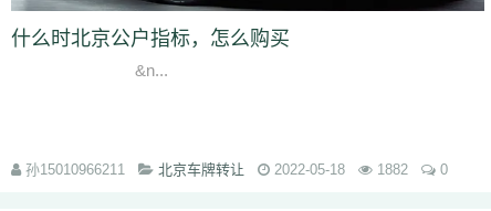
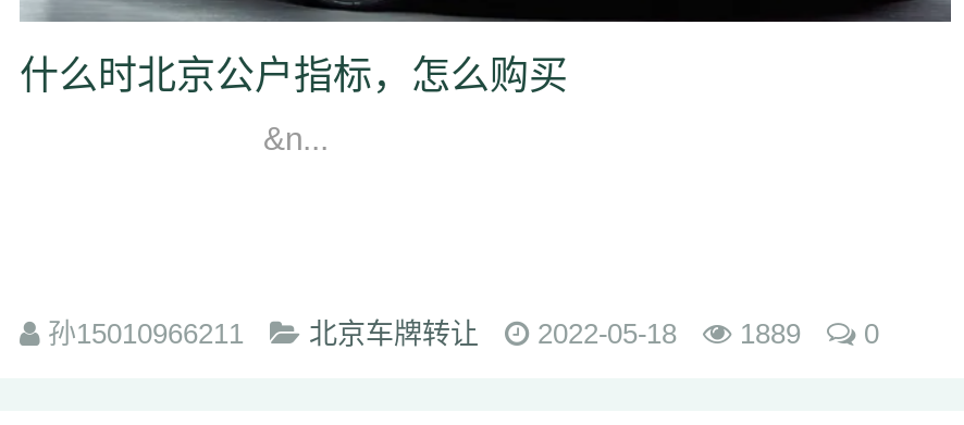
- 孙15010966211 北京车牌转让 2022-05-18 1882 0
+ 孙15010966211 北京车牌转让 2022-05-18 1889 0
